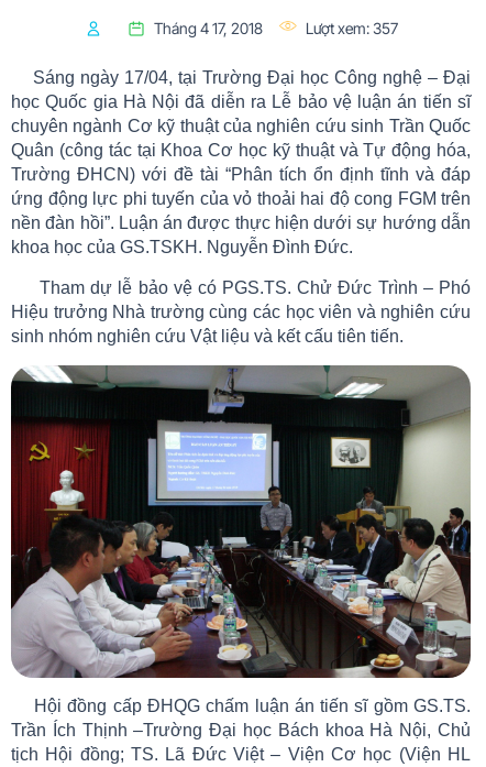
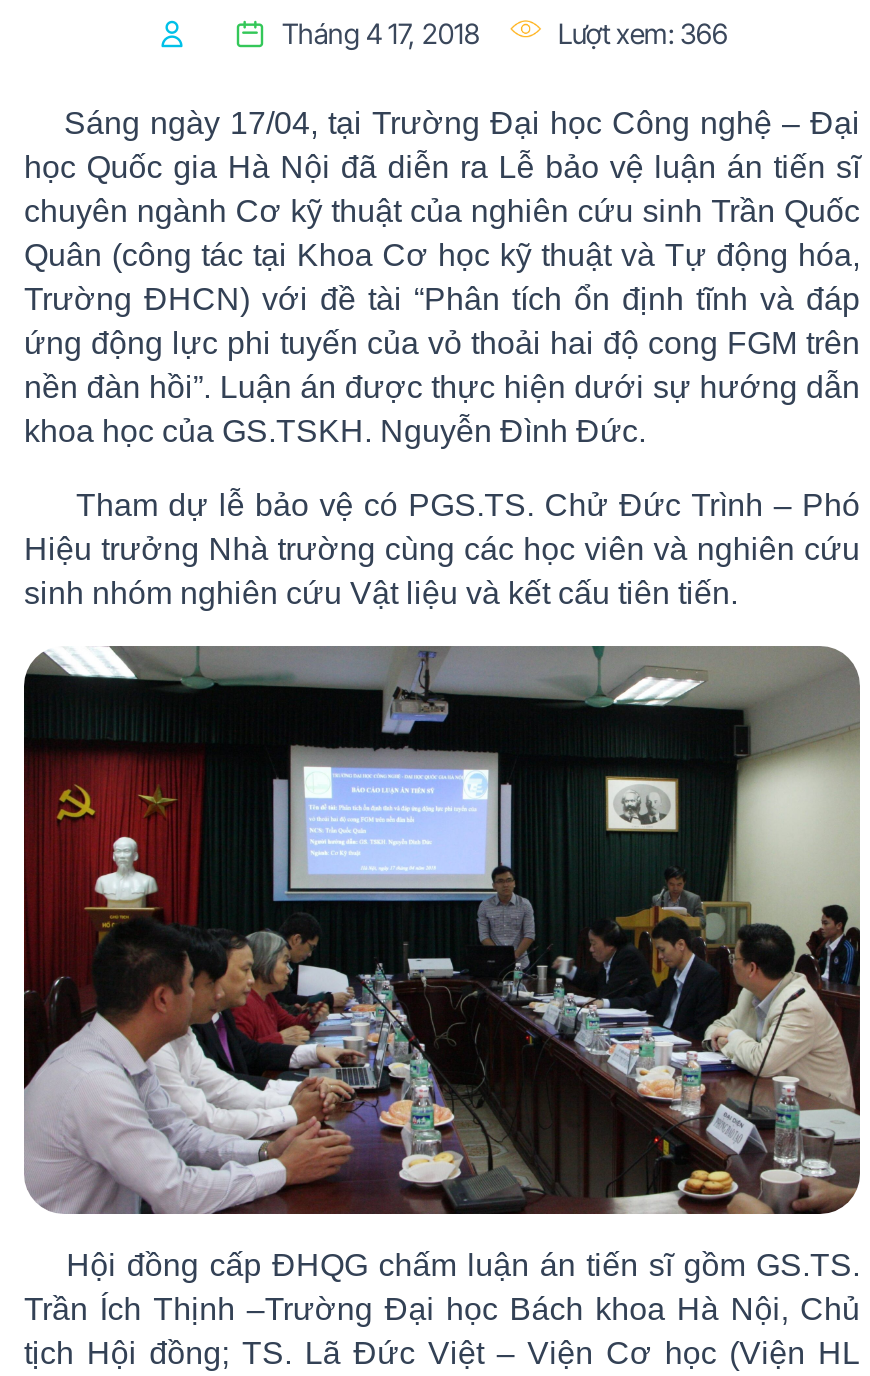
- Lượt xem: 357
+ Lượt xem: 366
